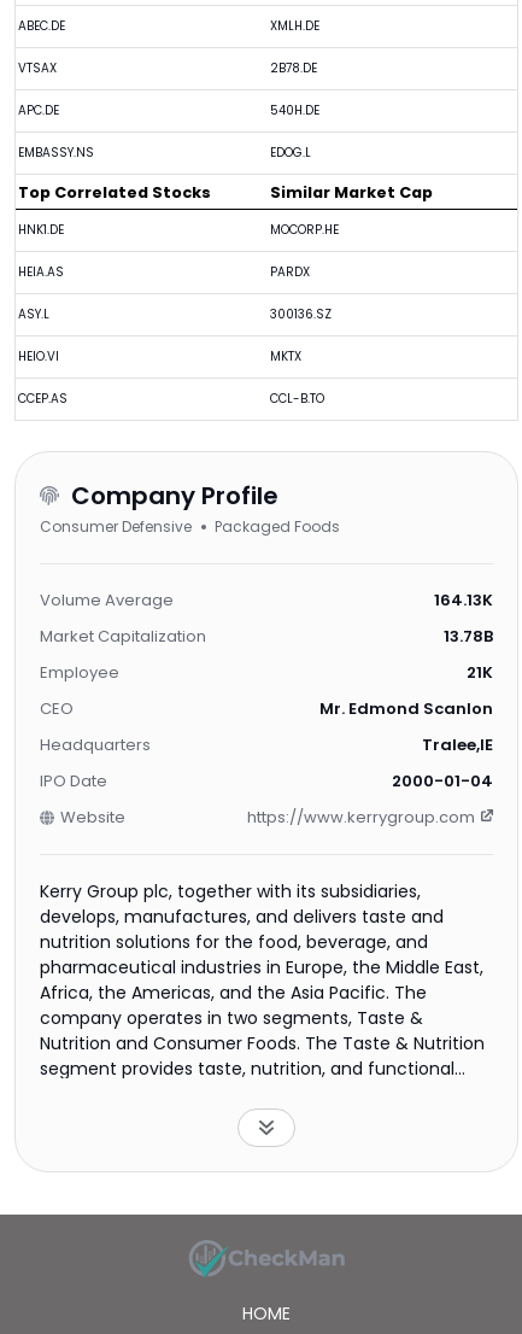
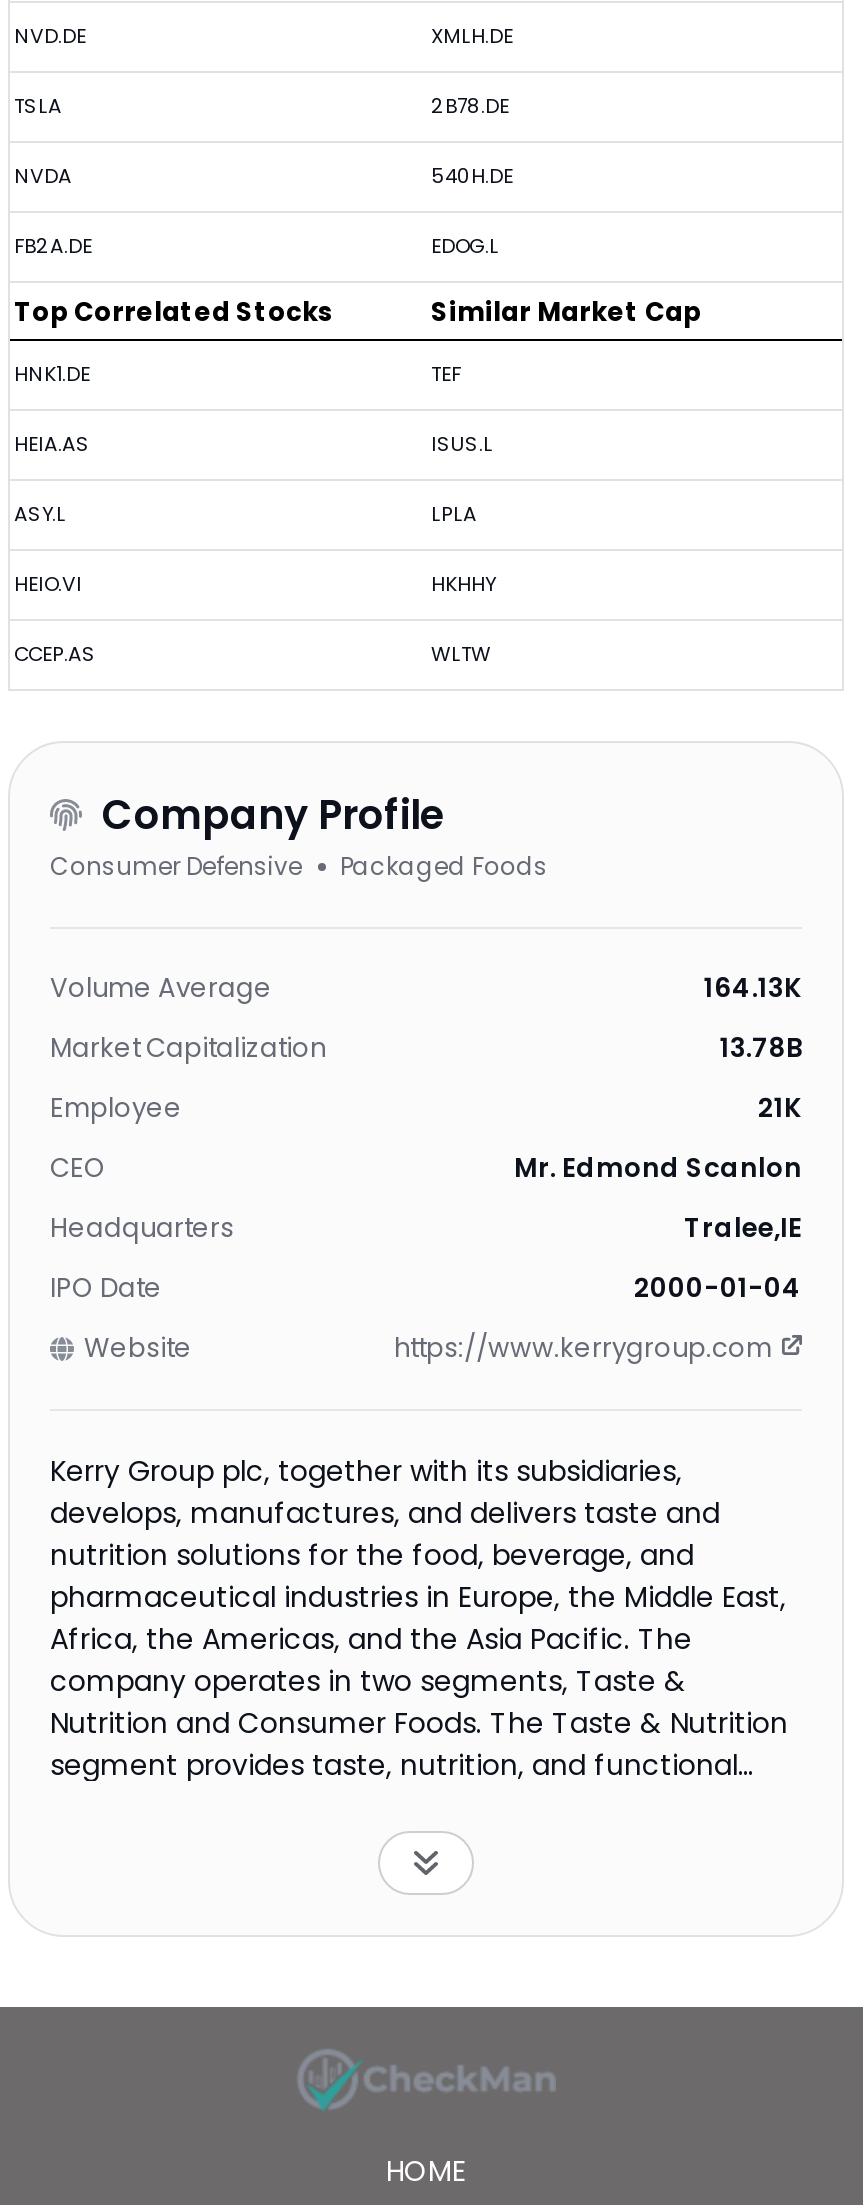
- ABEC.DE
+ NVD.DE

- VTSAX
+ TSLA

- APC.DE
+ NVDA

- EMBASSY.NS
+ FB2A.DE

- MOCORP.HE
+ TEF

- PARDX
+ ISUS.L

- 300136.SZ
+ LPLA

- MKTX
+ HKHHY

- CCL-B.TO
+ WLTW
